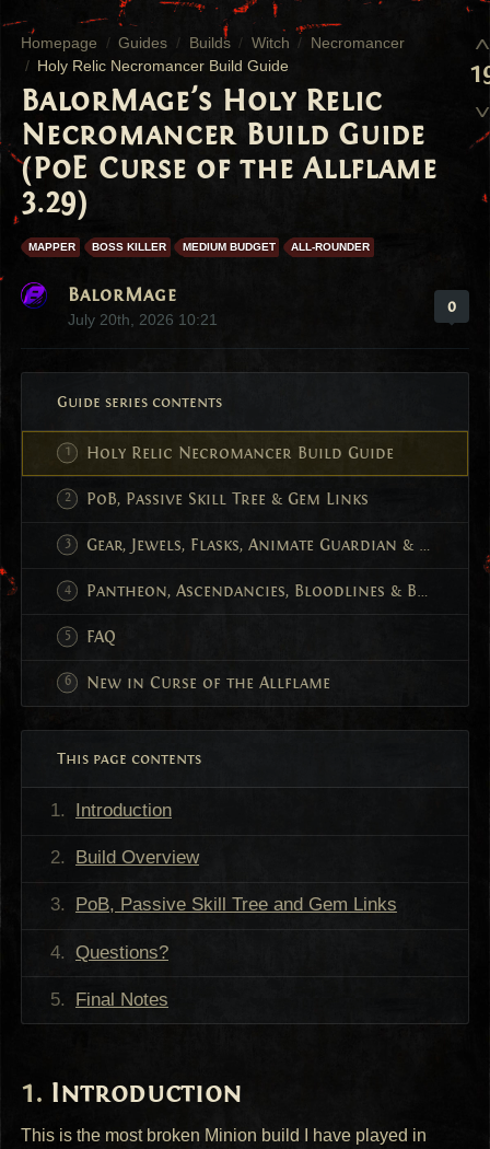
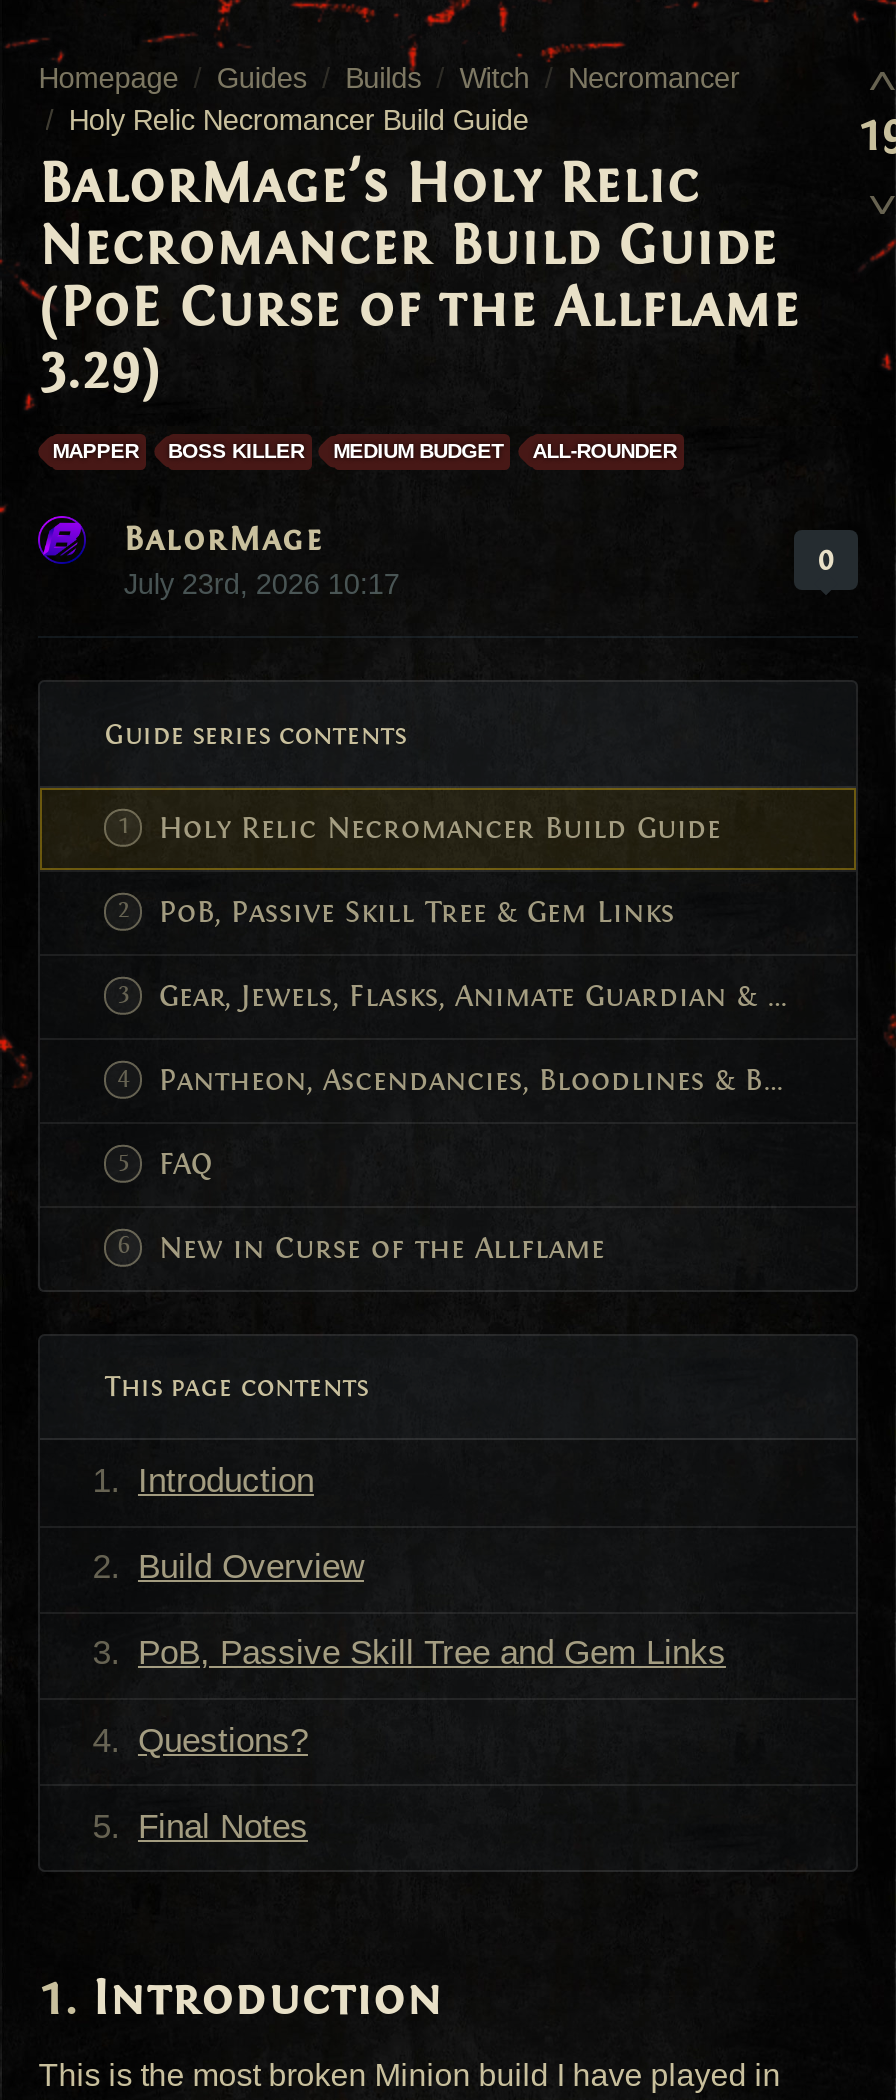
- July 20th, 2026 10:21
+ July 23rd, 2026 10:17
